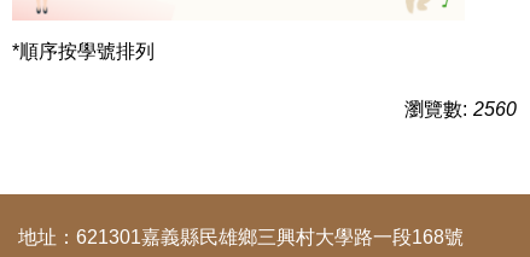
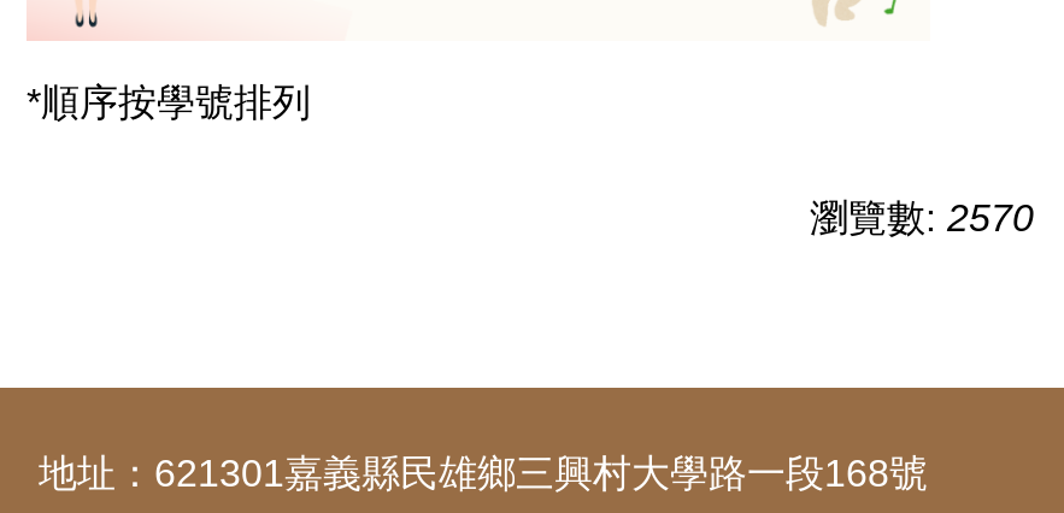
- 瀏覽數: 2560
+ 瀏覽數: 2570
